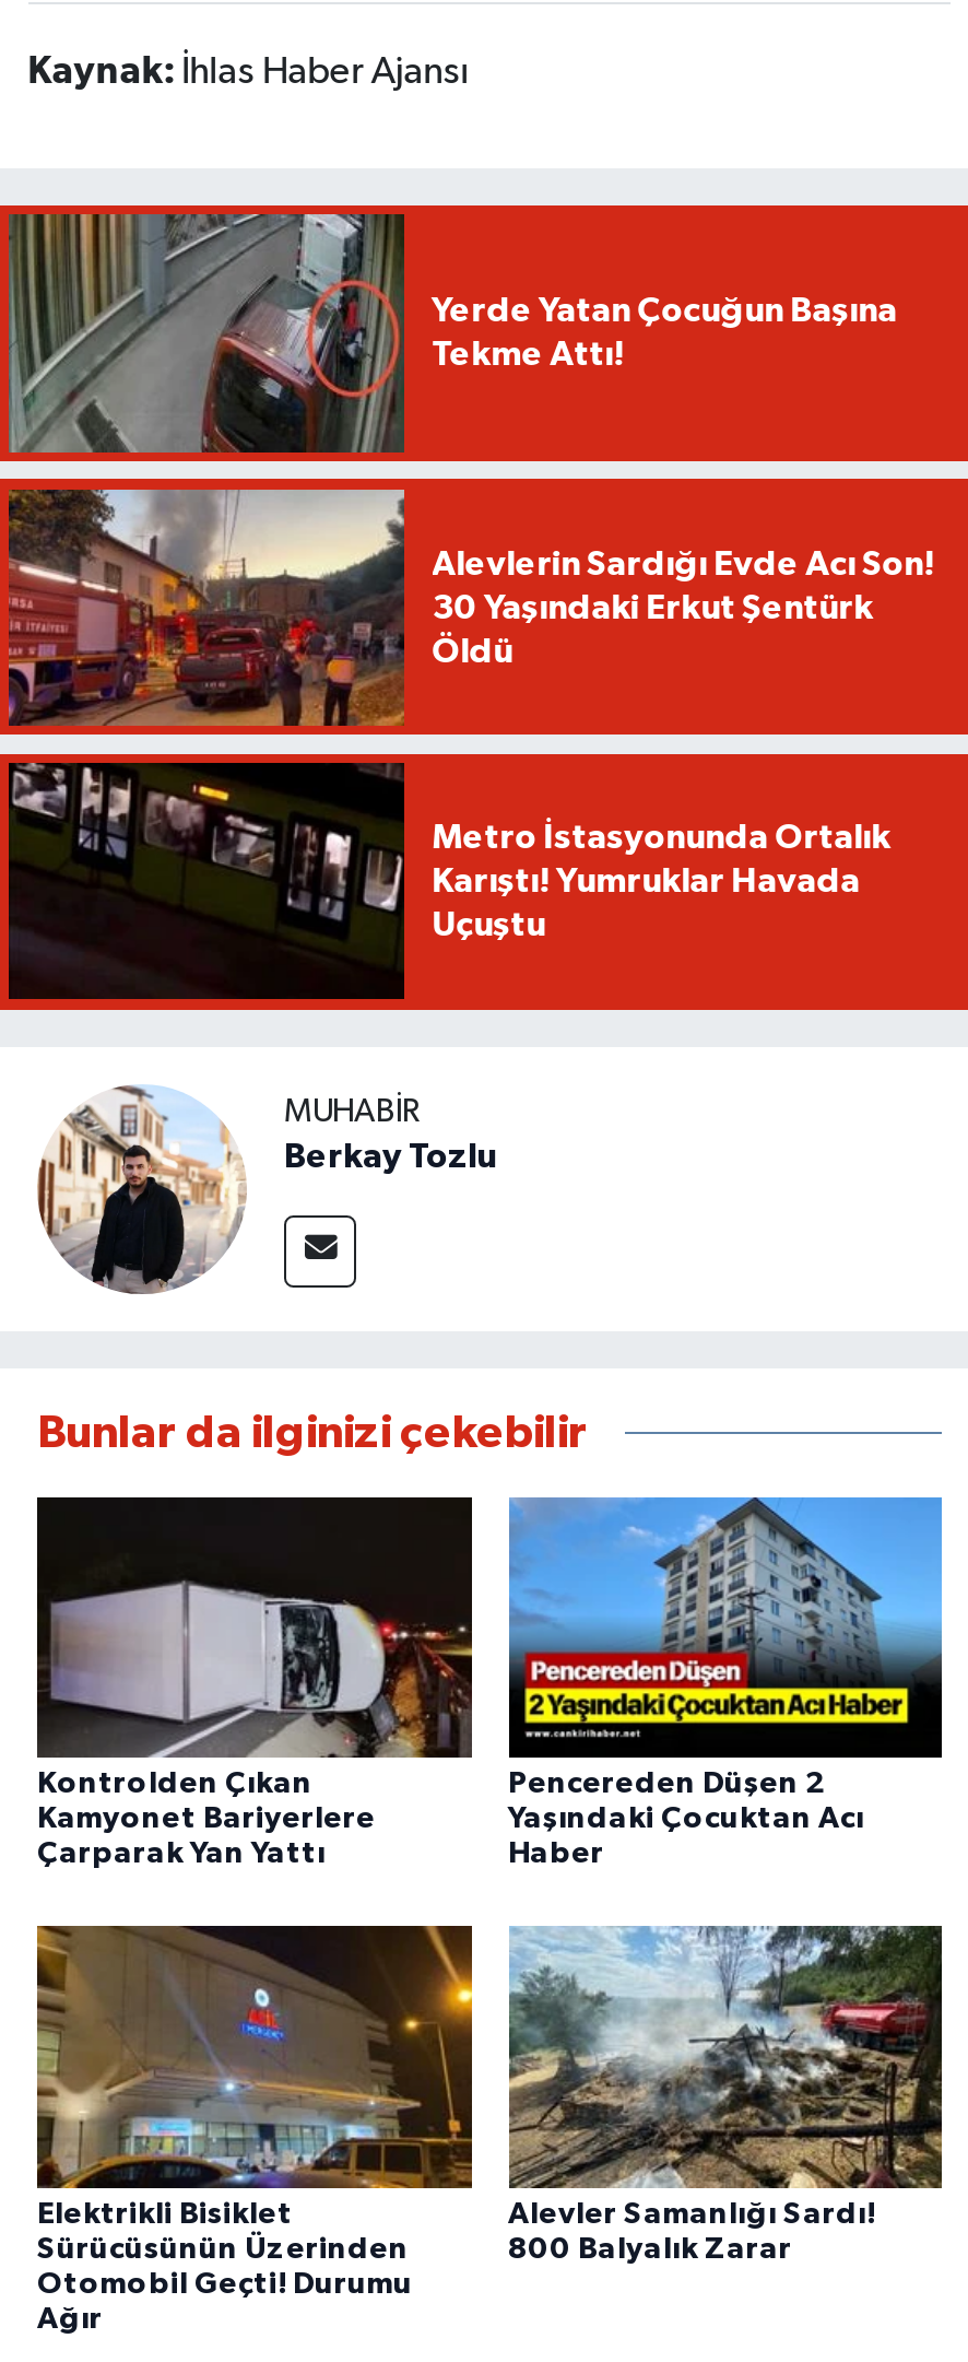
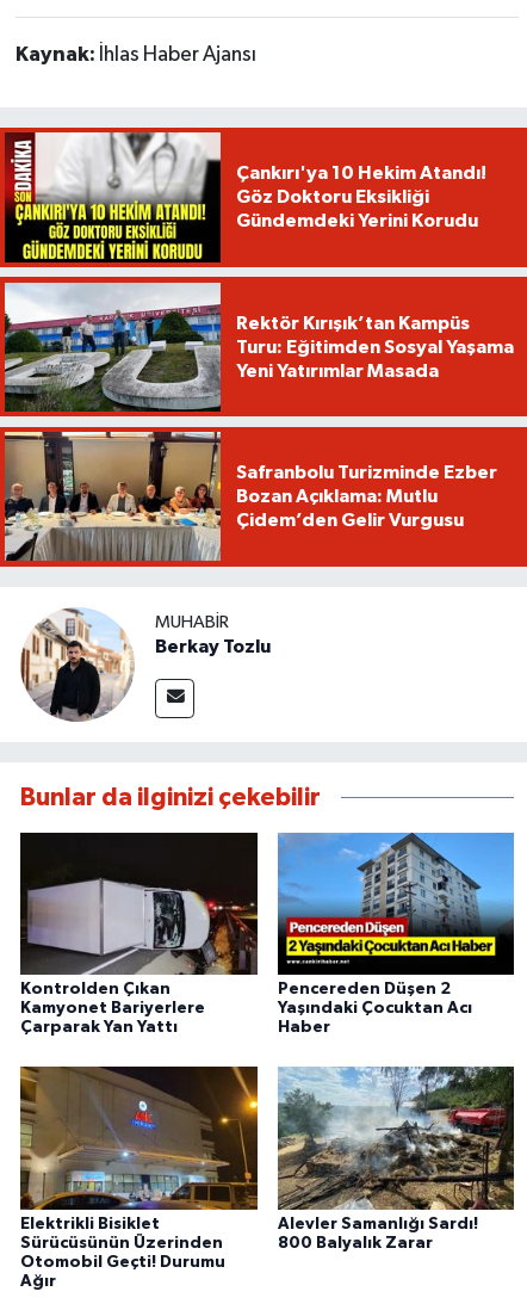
- [image]
- Yerde Yatan Çocuğun Başına
- Tekme Attı!
+ [image]
+ Çankırı'ya 10 Hekim Atandı!
+ Göz Doktoru Eksikliği
+ Gündemdeki Yerini Korudu

- [image]
- Alevlerin Sardığı Evde Acı Son!
- 30 Yaşındaki Erkut Şentürk
- Öldü
+ [image]
+ Rektör Kırışık’tan Kampüs
+ Turu: Eğitimden Sosyal Yaşama
+ Yeni Yatırımlar Masada

- [image]
- Metro İstasyonunda Ortalık
- Karıştı! Yumruklar Havada
- Uçuştu
+ [image]
+ Safranbolu Turizminde Ezber
+ Bozan Açıklama: Mutlu
+ Çidem’den Gelir Vurgusu
